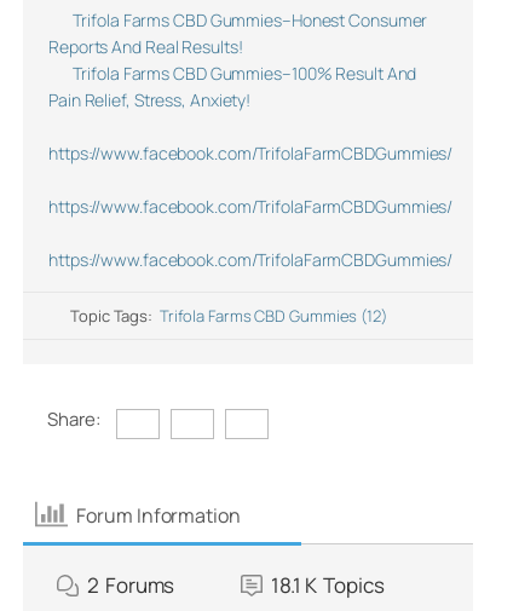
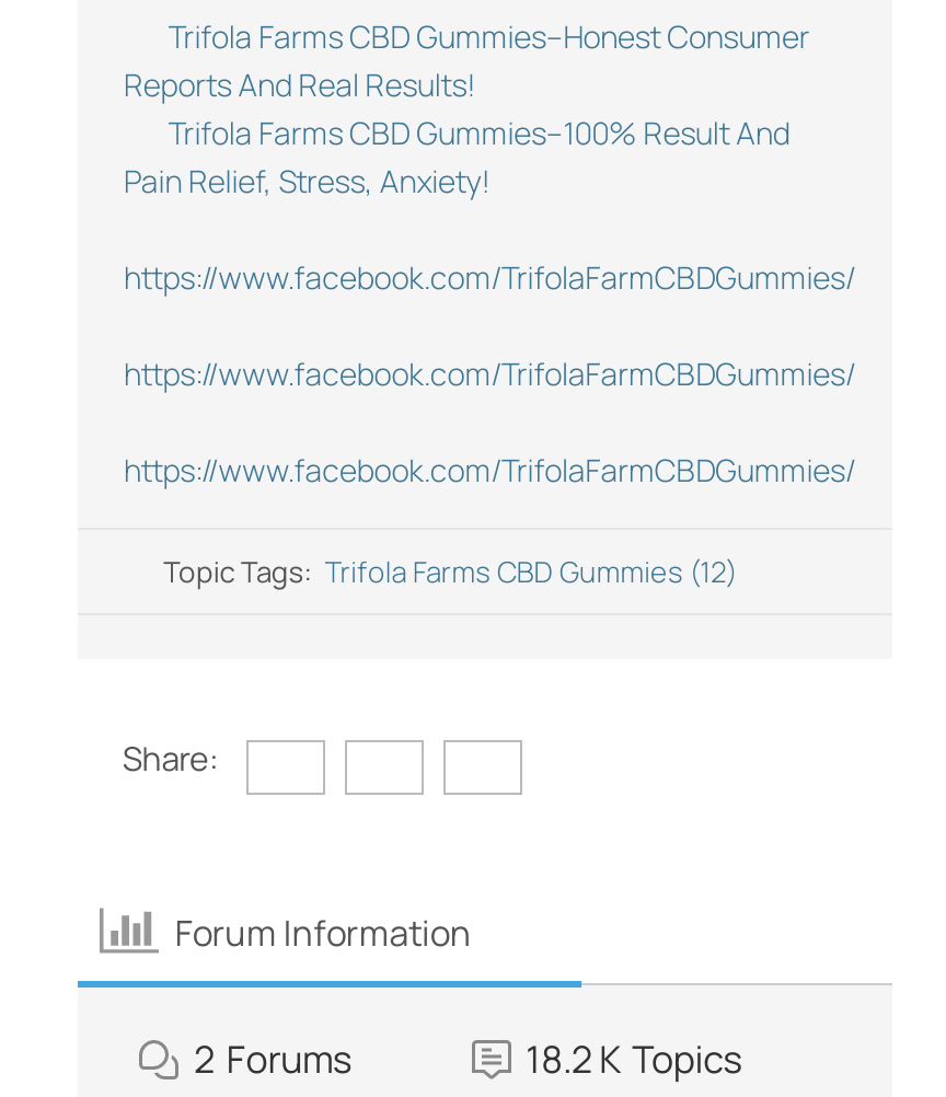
- 18.1 K Topics
+ 18.2 K Topics
